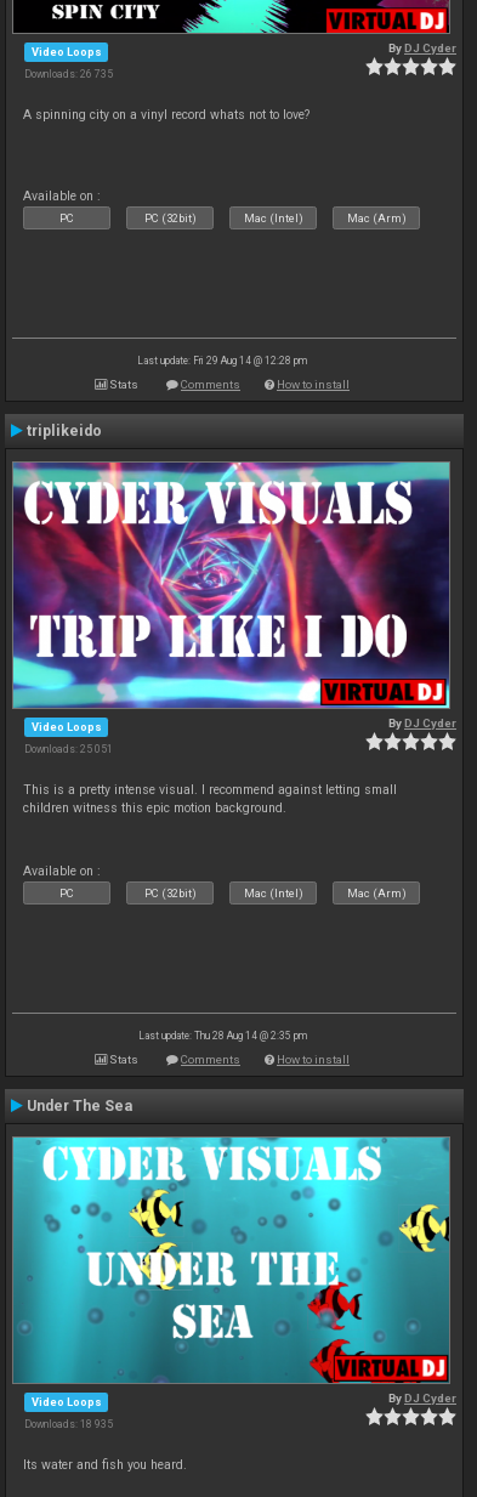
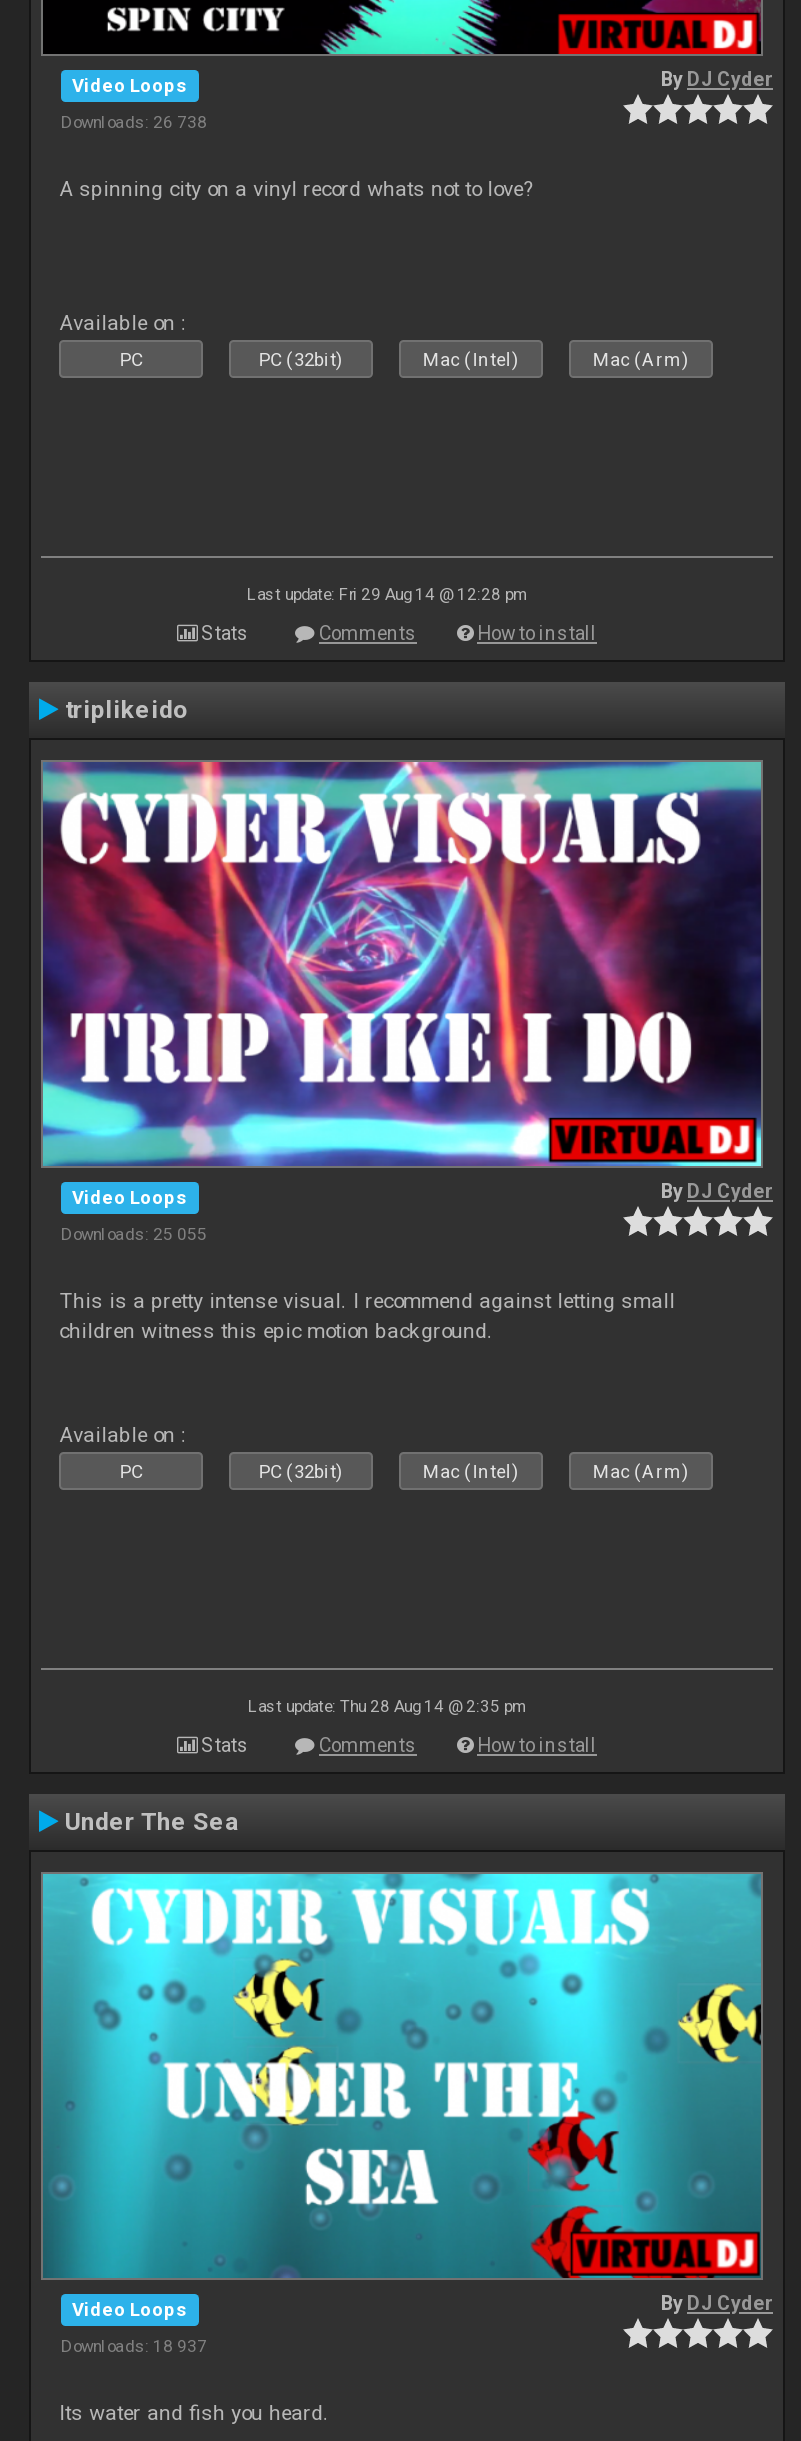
- Downloads: 26 735
+ Downloads: 26 738

- Downloads: 25 051
+ Downloads: 25 055

- Downloads: 18 935
+ Downloads: 18 937
